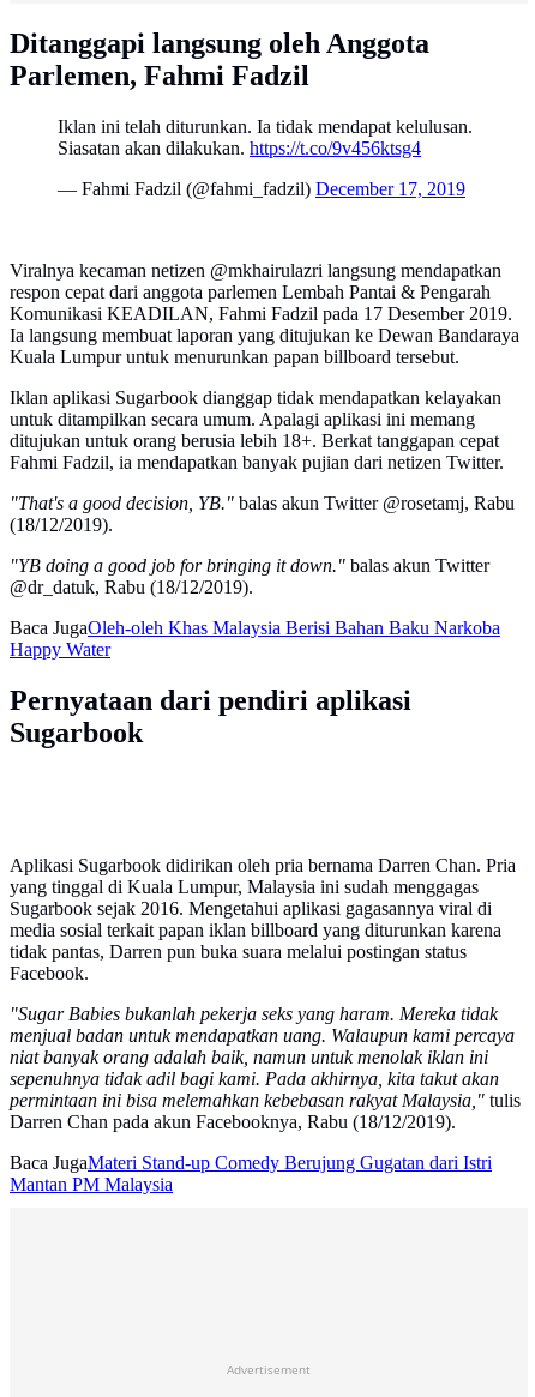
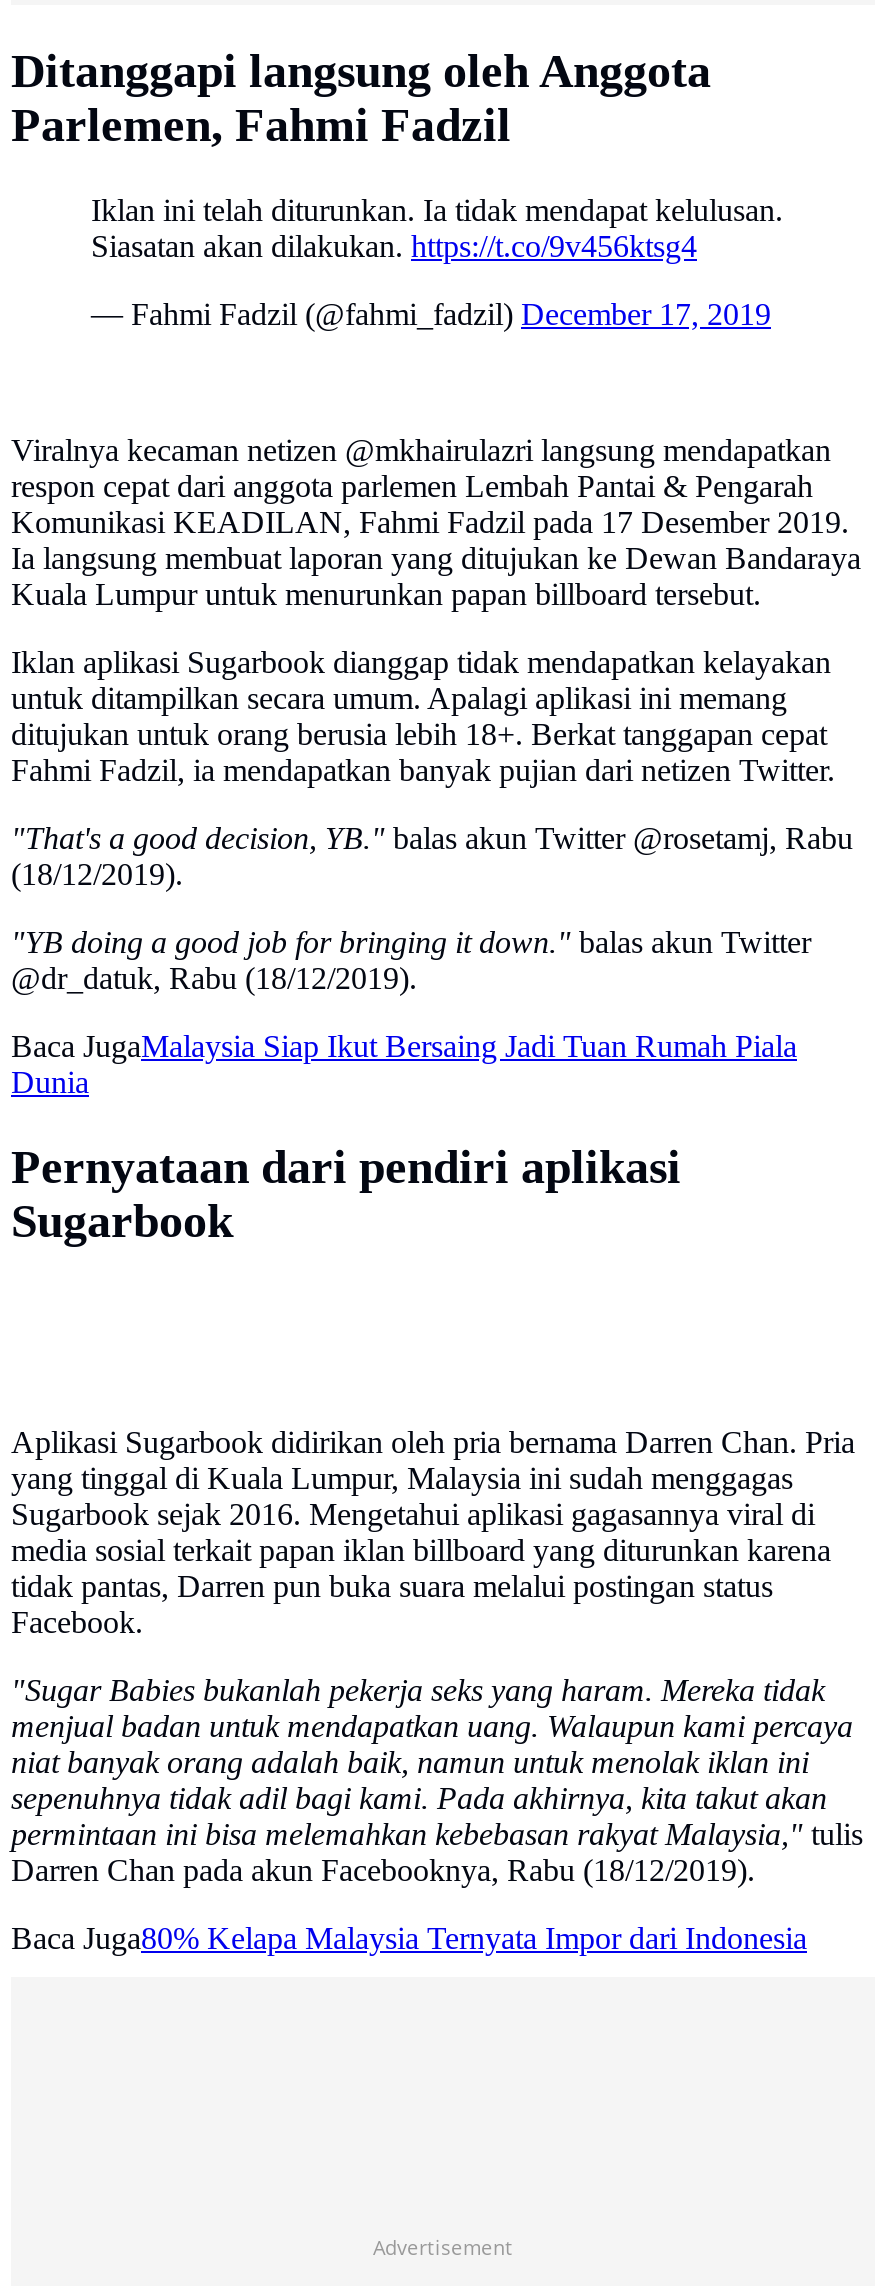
- Baca JugaOleh-oleh Khas Malaysia Berisi Bahan Baku Narkoba
- Happy Water
+ Baca JugaMalaysia Siap Ikut Bersaing Jadi Tuan Rumah Piala
+ Dunia

- Baca JugaMateri Stand-up Comedy Berujung Gugatan dari Istri
- Mantan PM Malaysia
+ Baca Juga80% Kelapa Malaysia Ternyata Impor dari Indonesia
